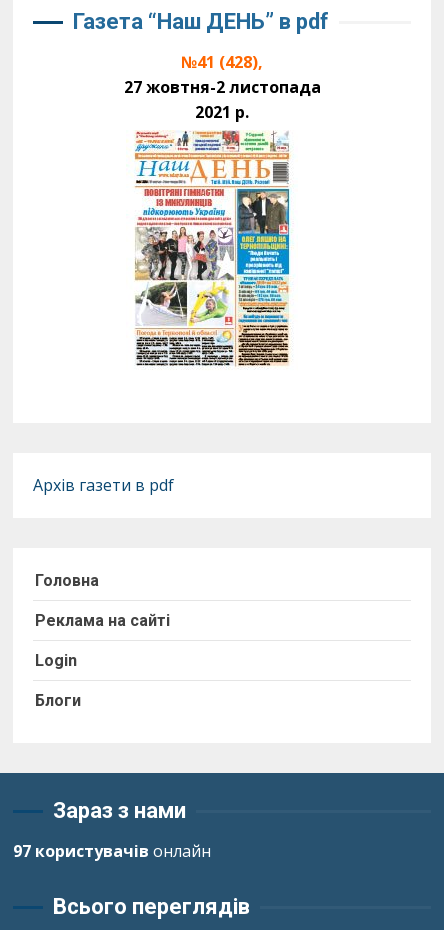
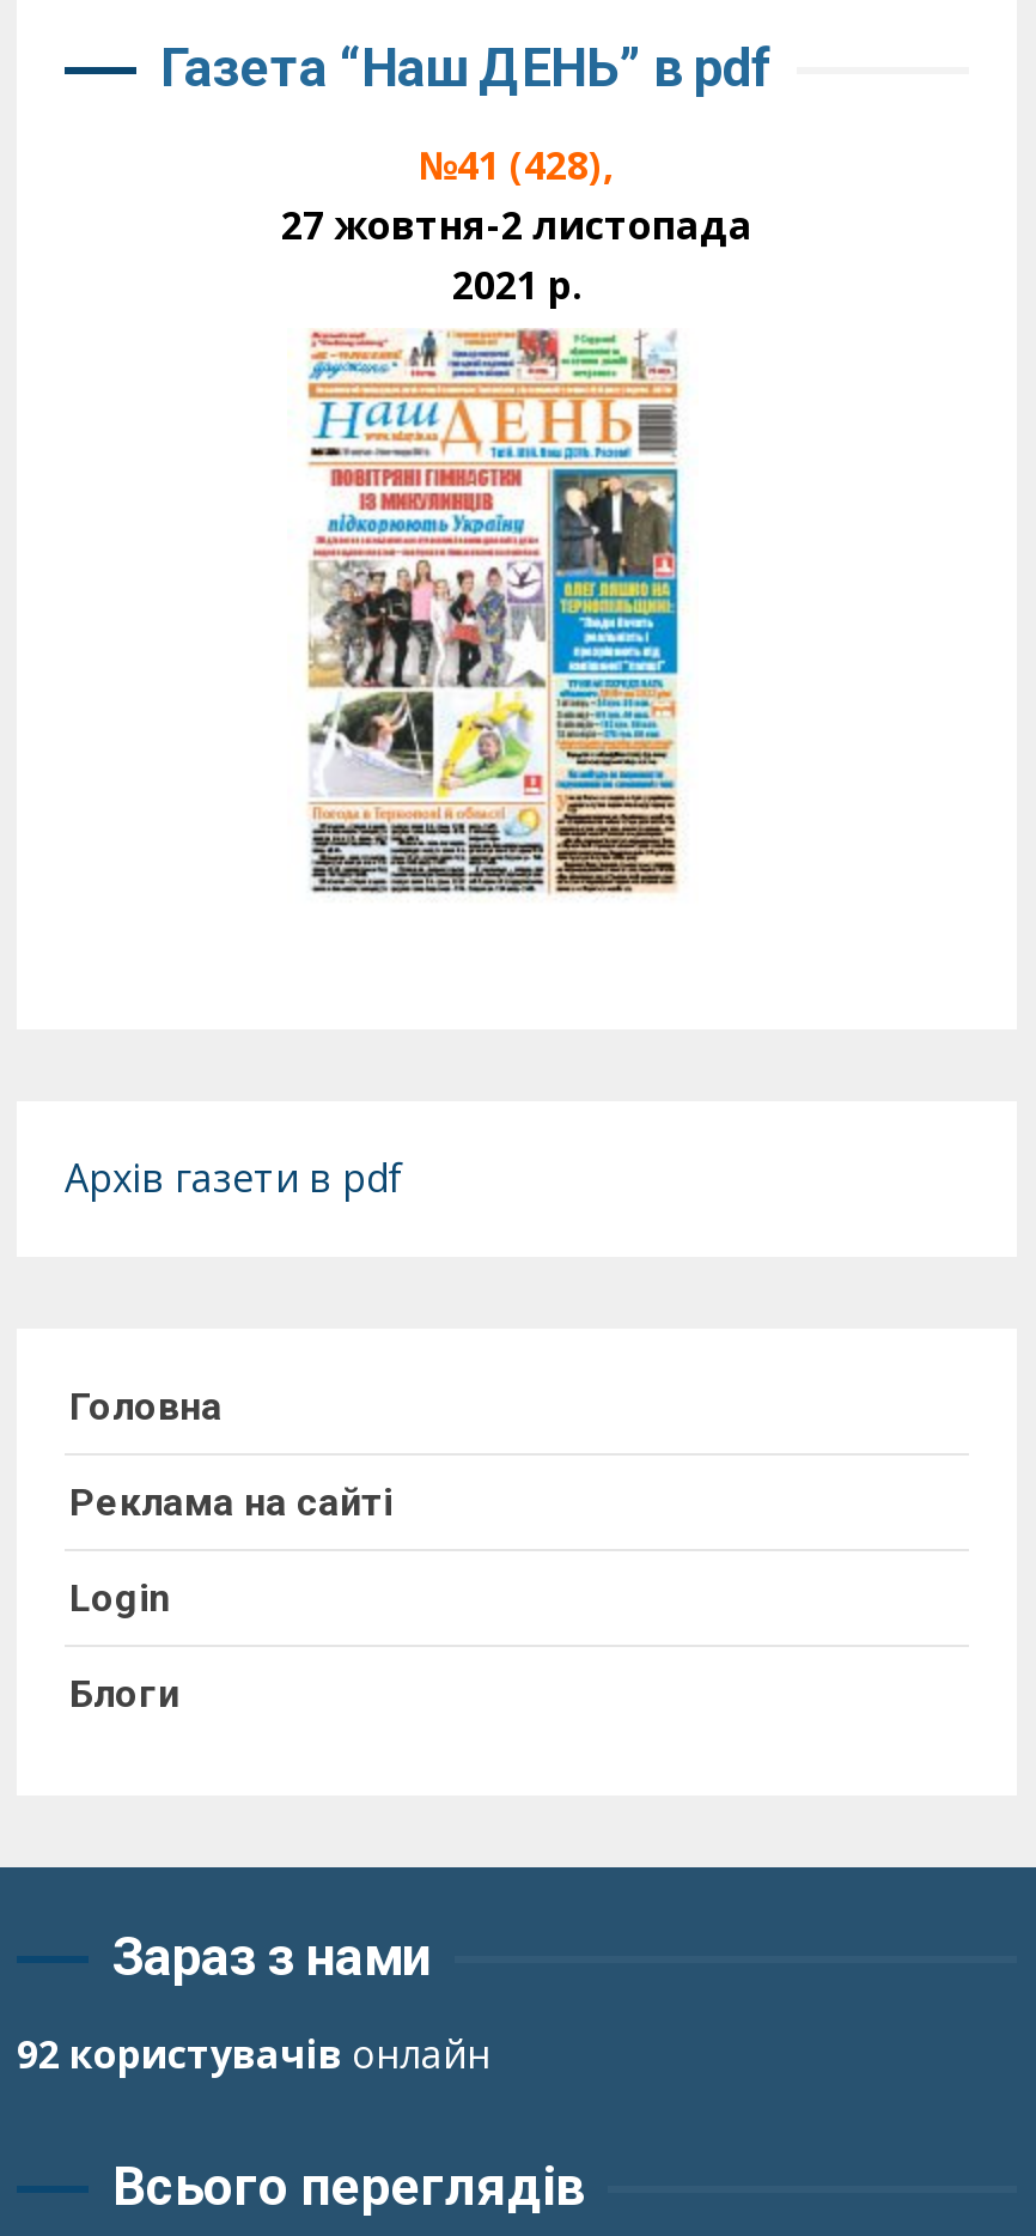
- 97 користувачів онлайн
+ 92 користувачів онлайн
